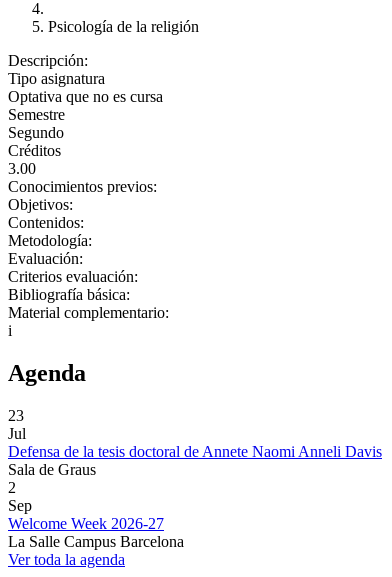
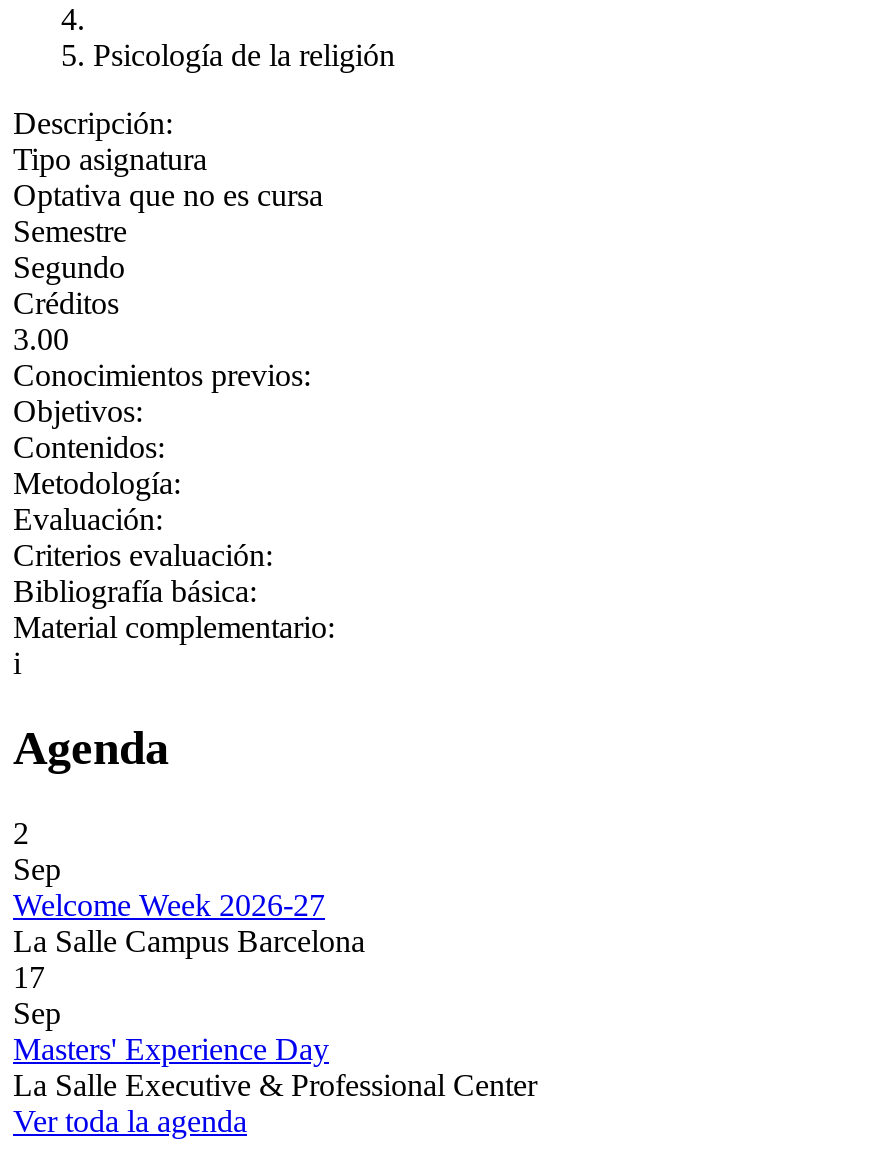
- 23
- Jul
- Defensa de la tesis doctoral de Annete Naomi Anneli Davis
- Sala de Graus

moved up: 2 | Sep | Welcome Week 2026-27 | La Salle Campus Barcelona

+ 17
+ Sep
+ Masters' Experience Day
+ La Salle Executive & Professional Center
